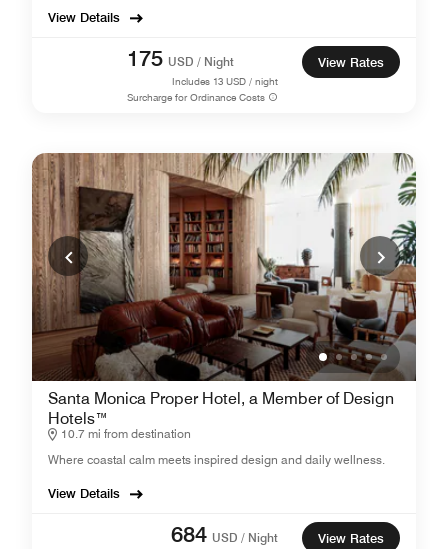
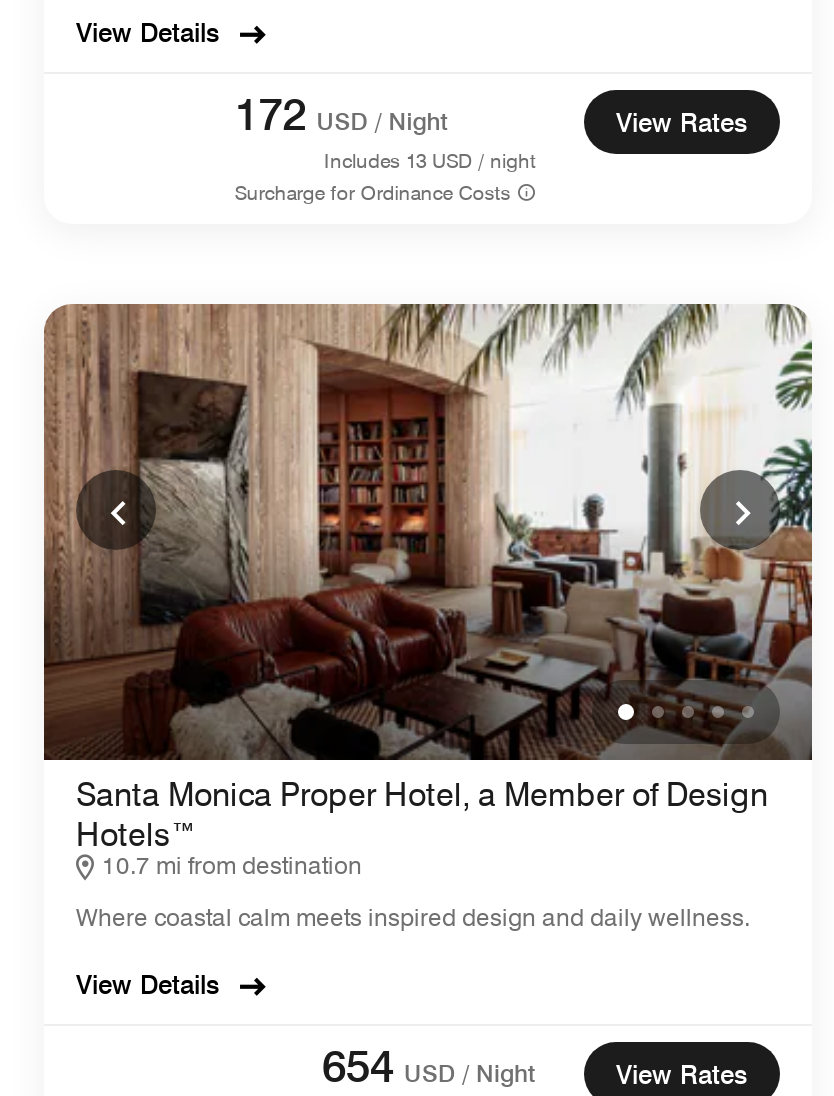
- 175 USD / Night
+ 172 USD / Night

- 684 USD / Night
+ 654 USD / Night
